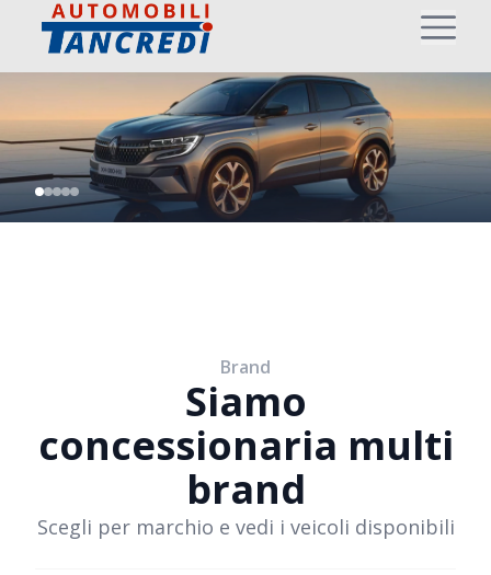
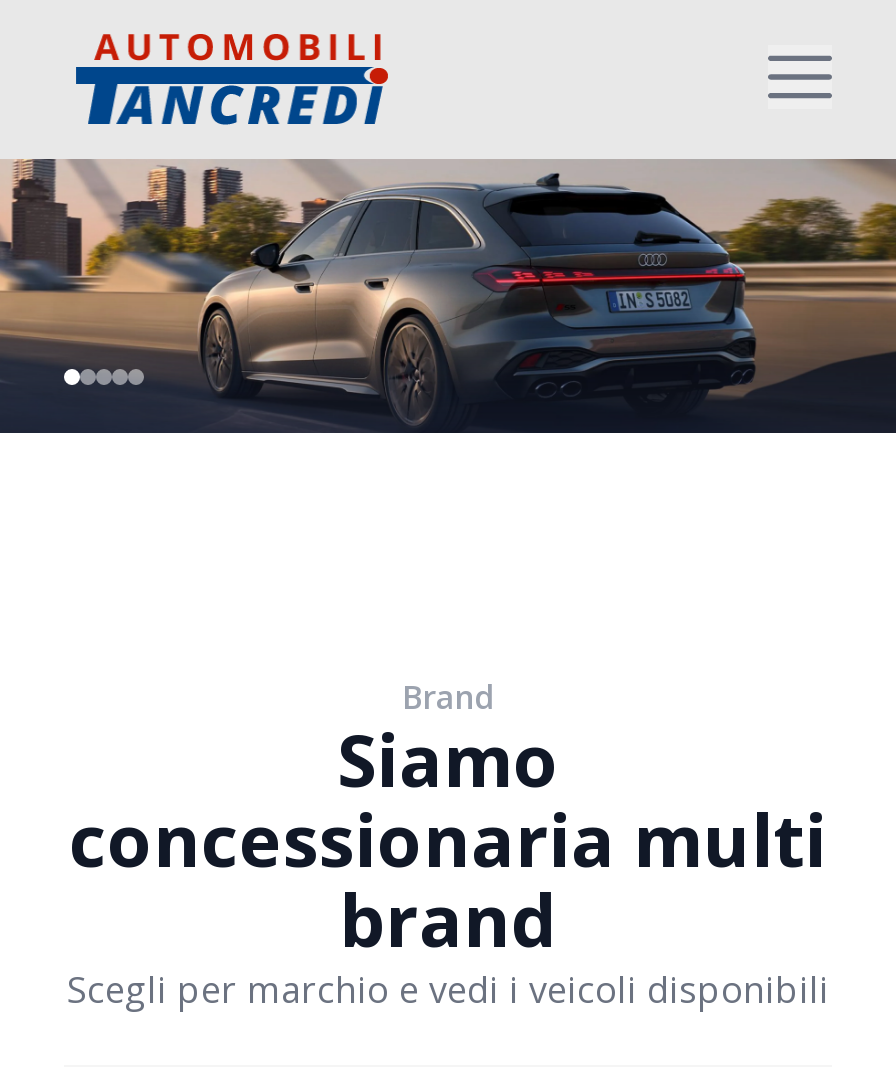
- [image]
+ [image]
